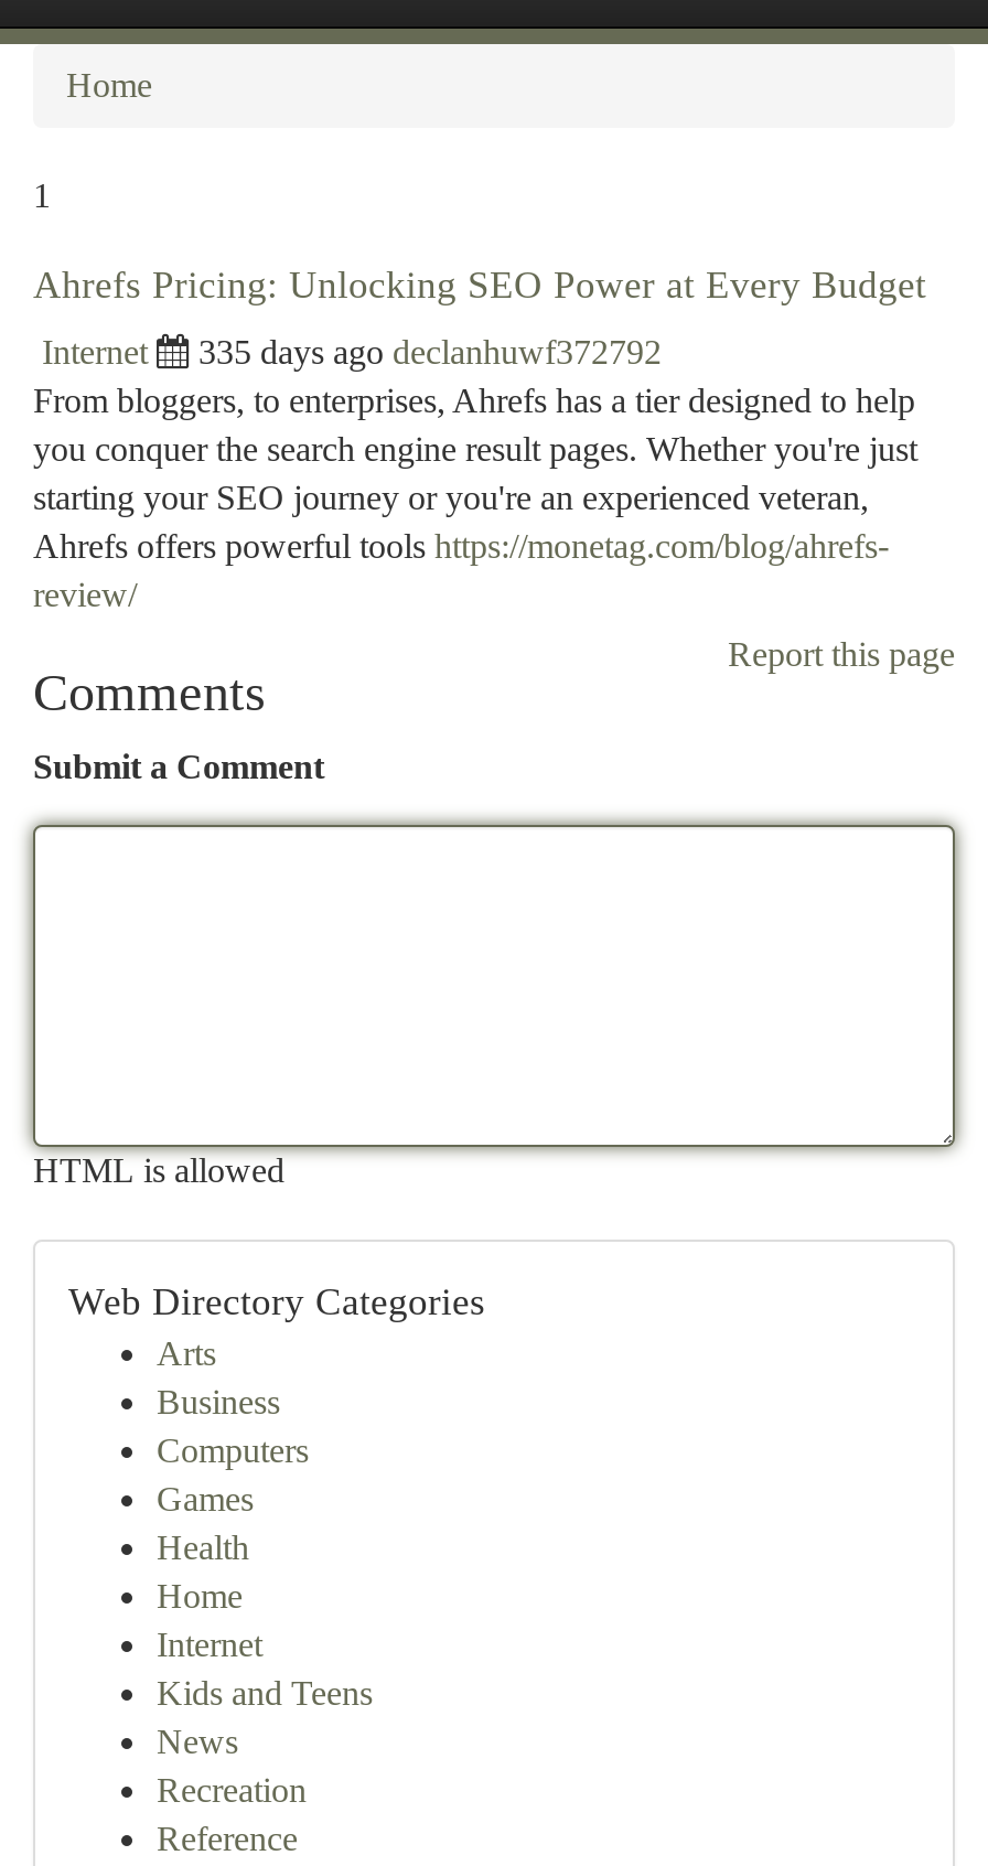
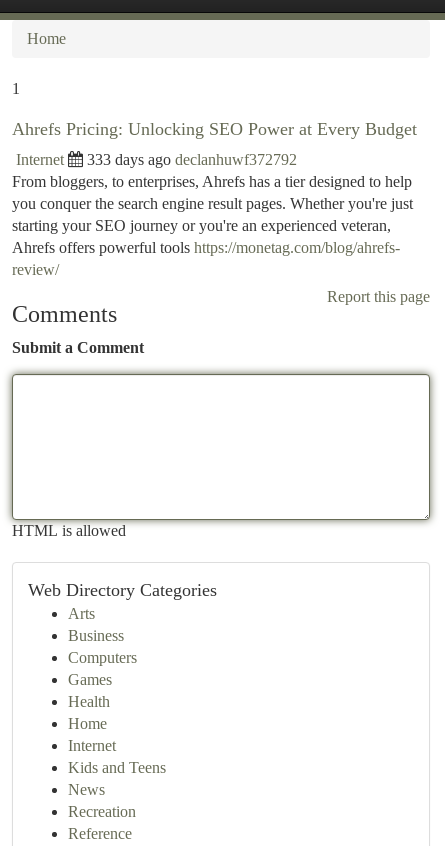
- 335 days ago declanhuwf372792
+ 333 days ago declanhuwf372792
